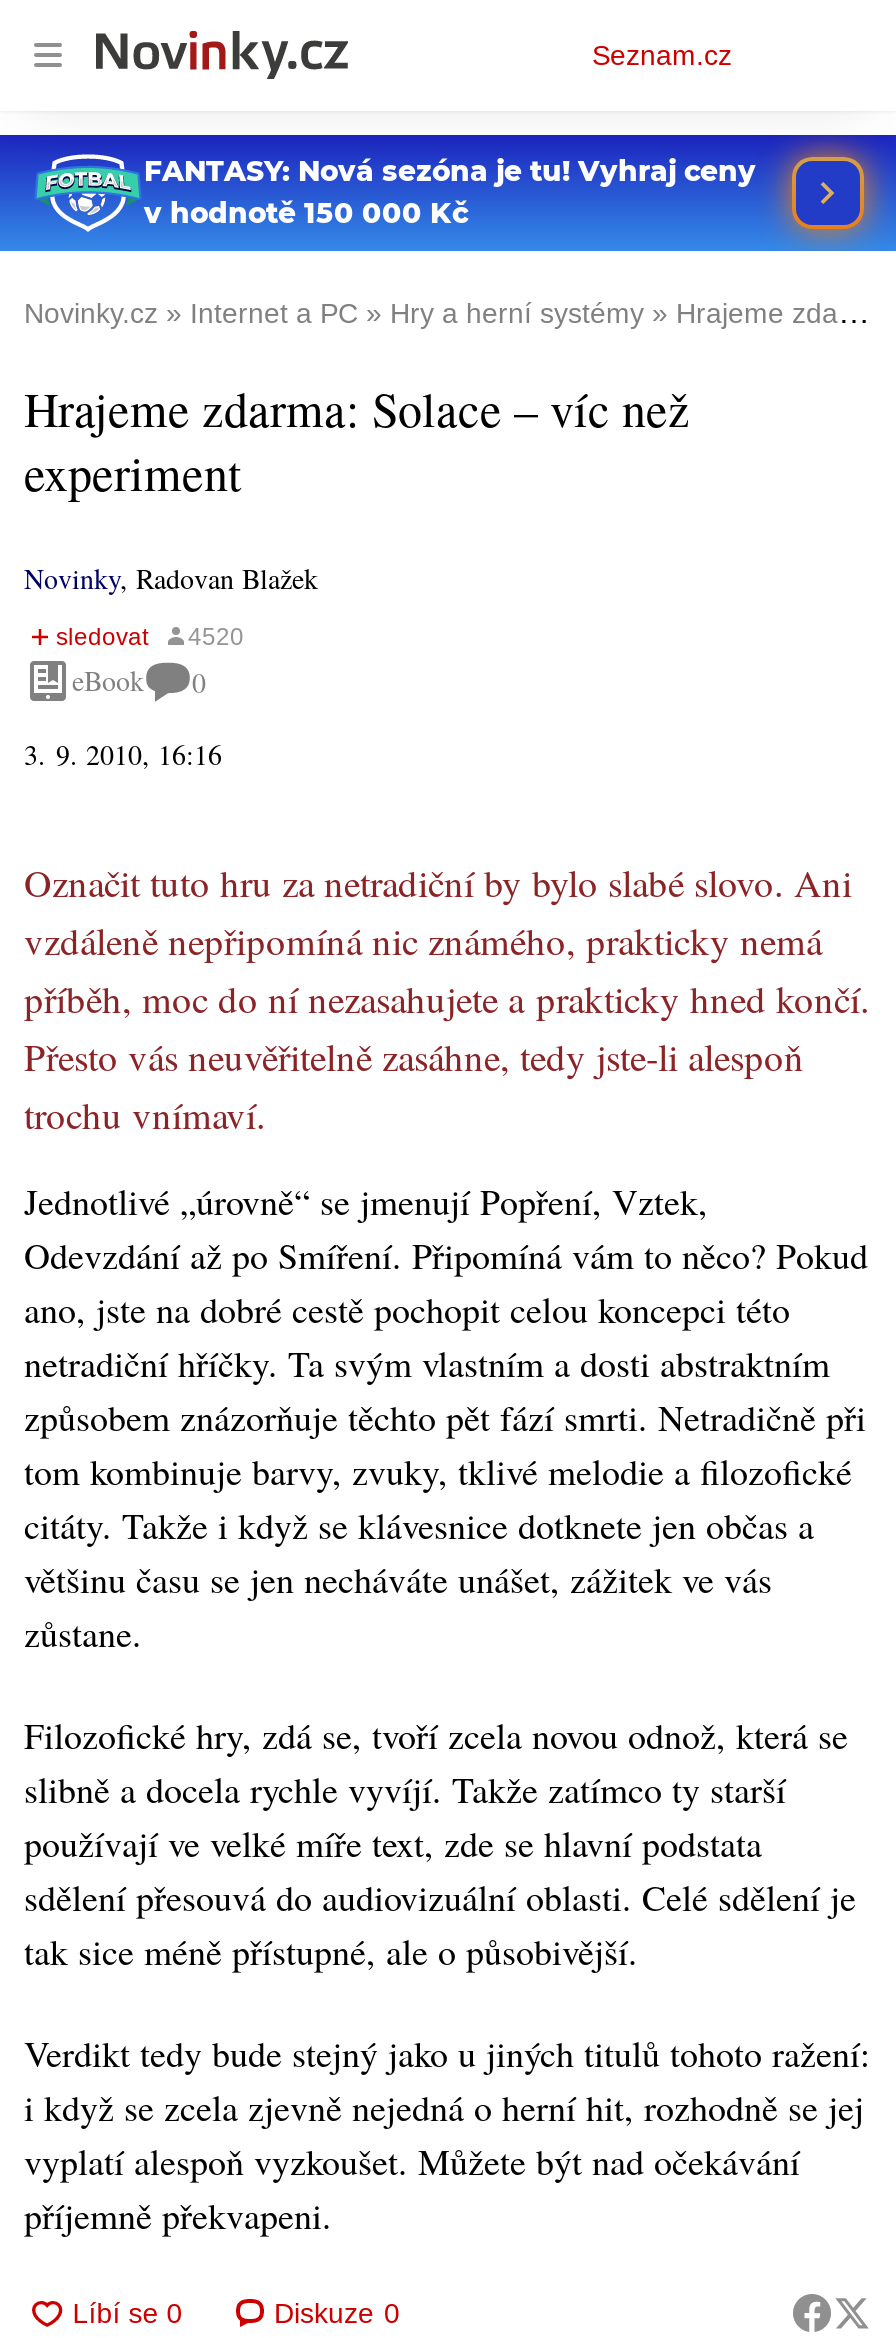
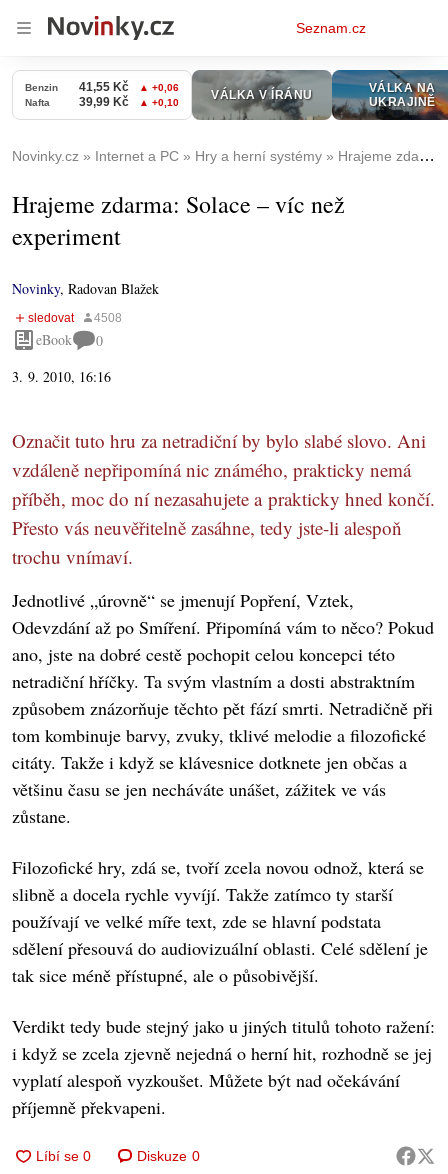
- [image]
+ [image]
